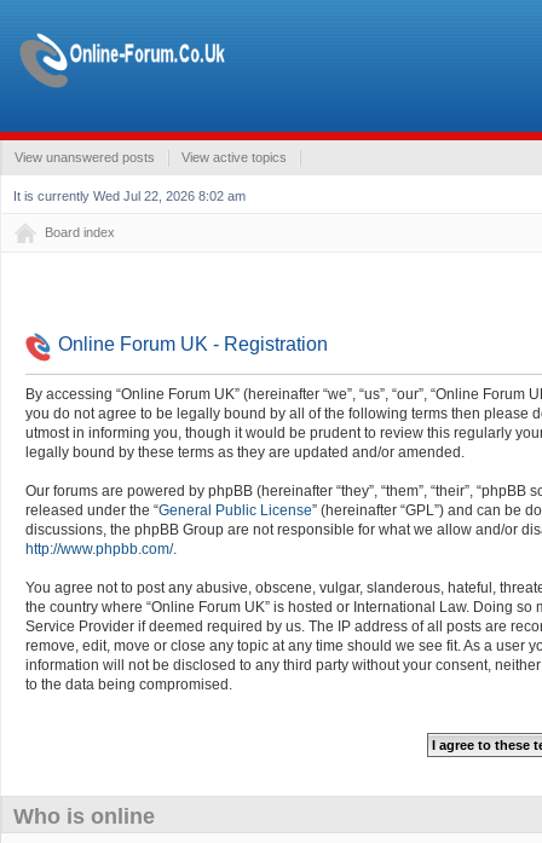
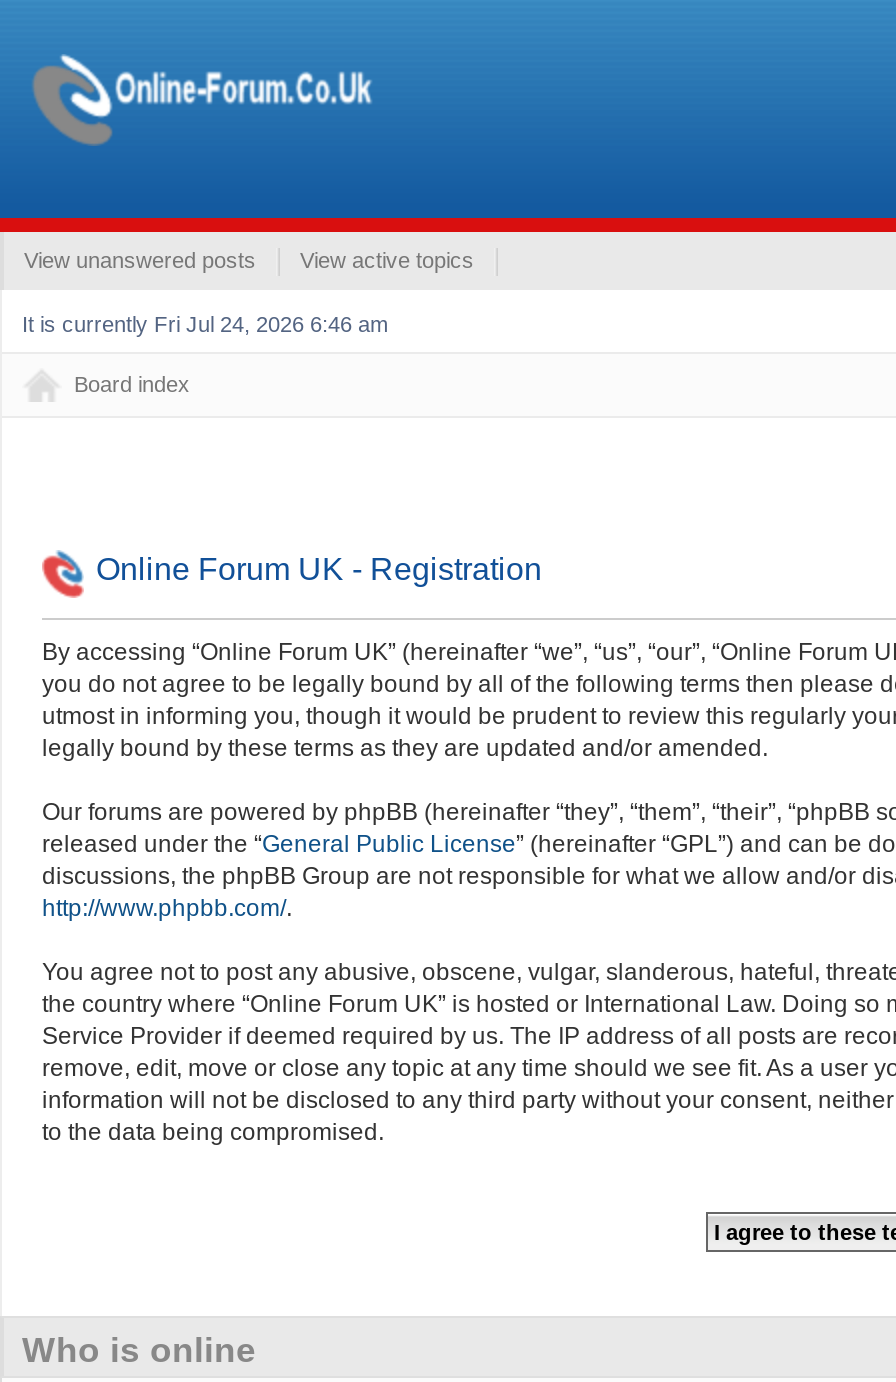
- It is currently Wed Jul 22, 2026 8:02 am
+ It is currently Fri Jul 24, 2026 6:46 am
